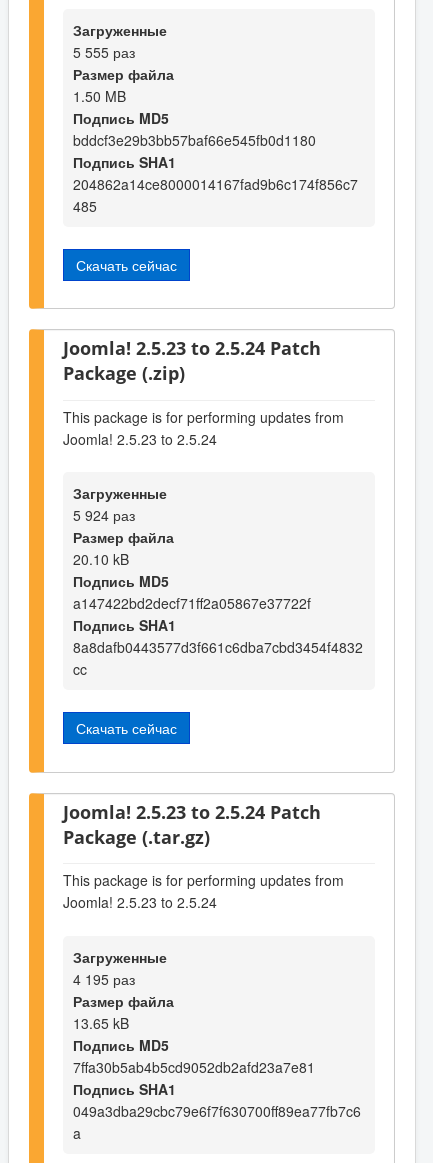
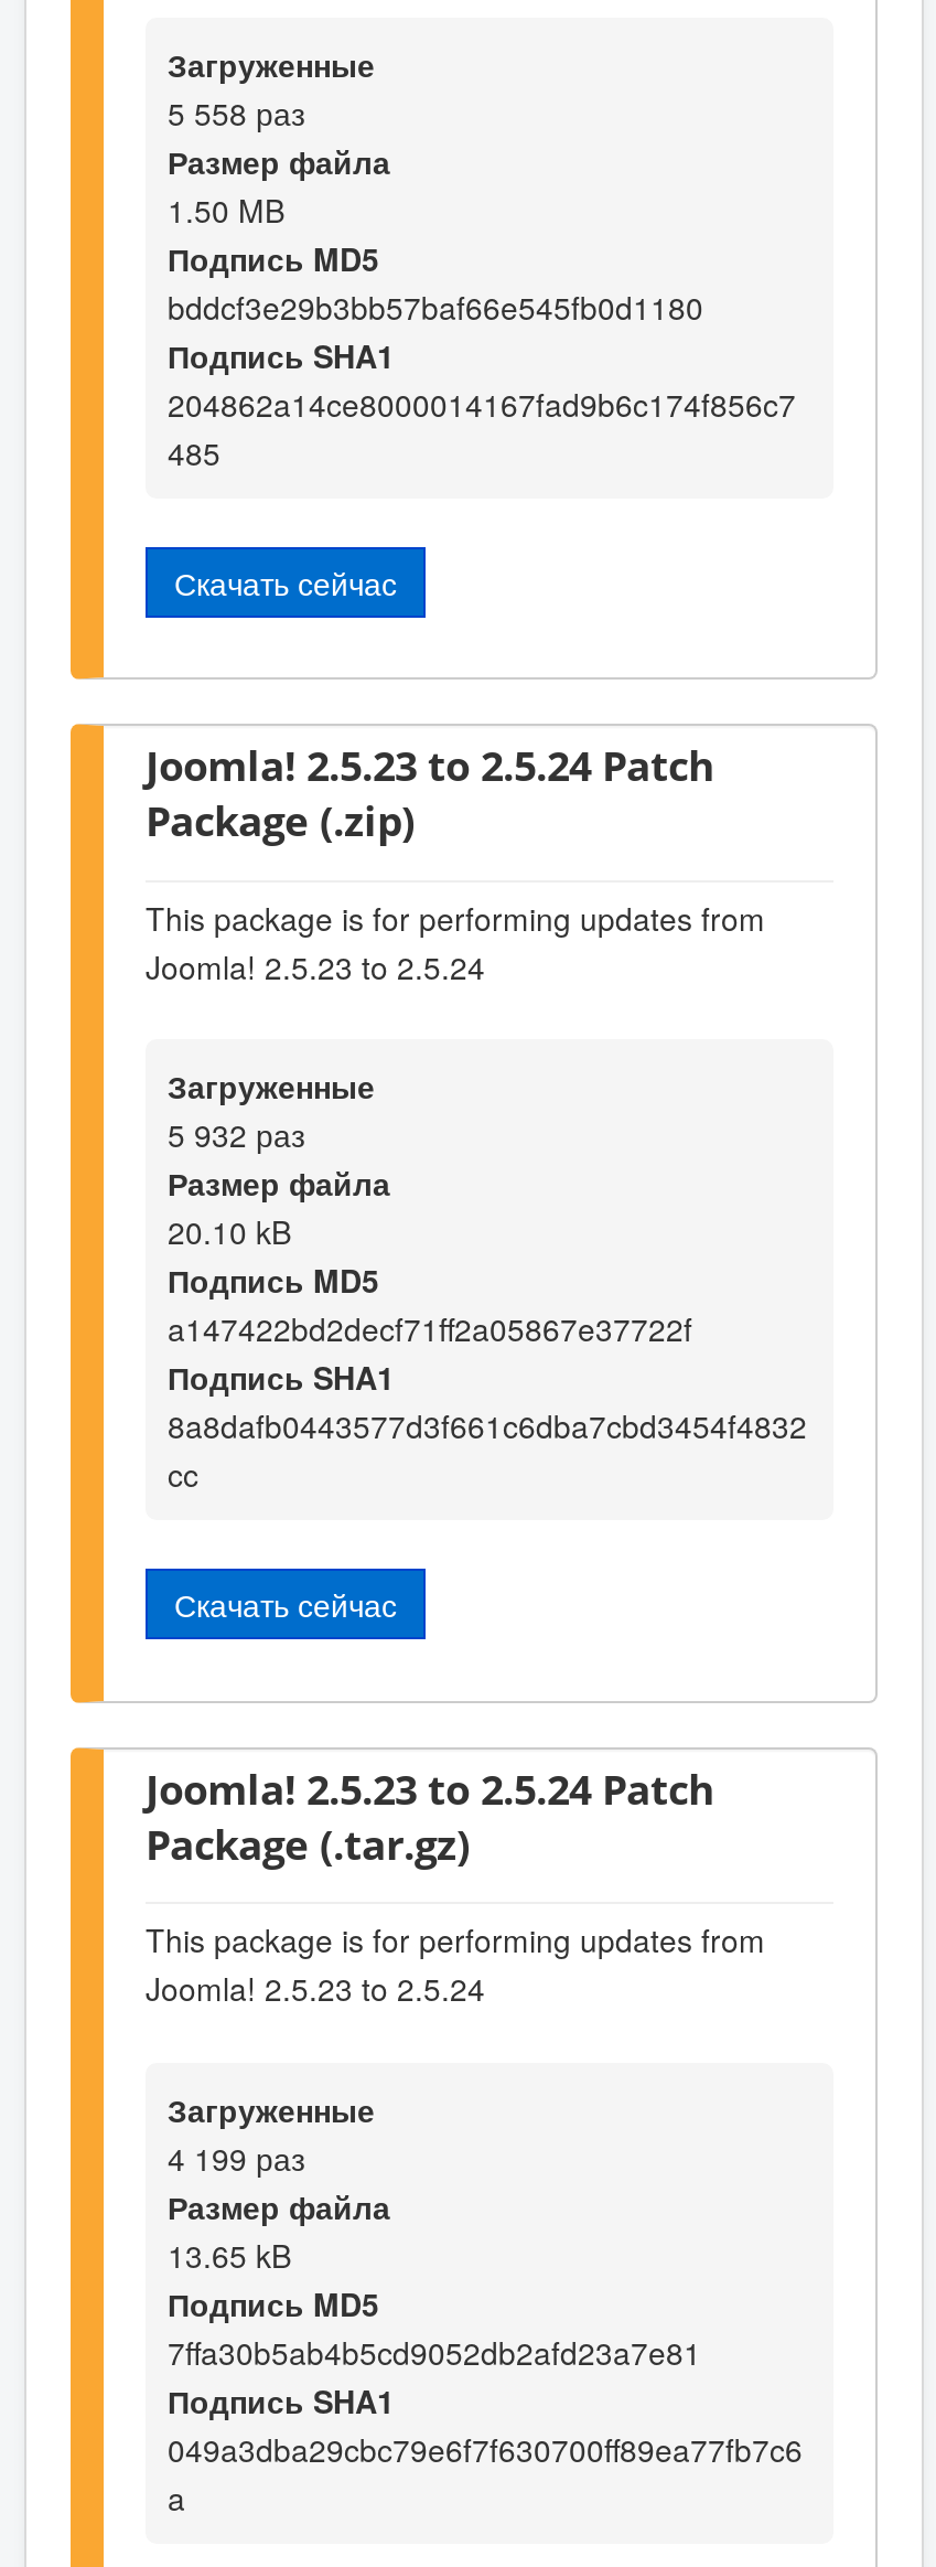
- 5 555 раз
+ 5 558 раз

- 5 924 раз
+ 5 932 раз

- 4 195 раз
+ 4 199 раз
